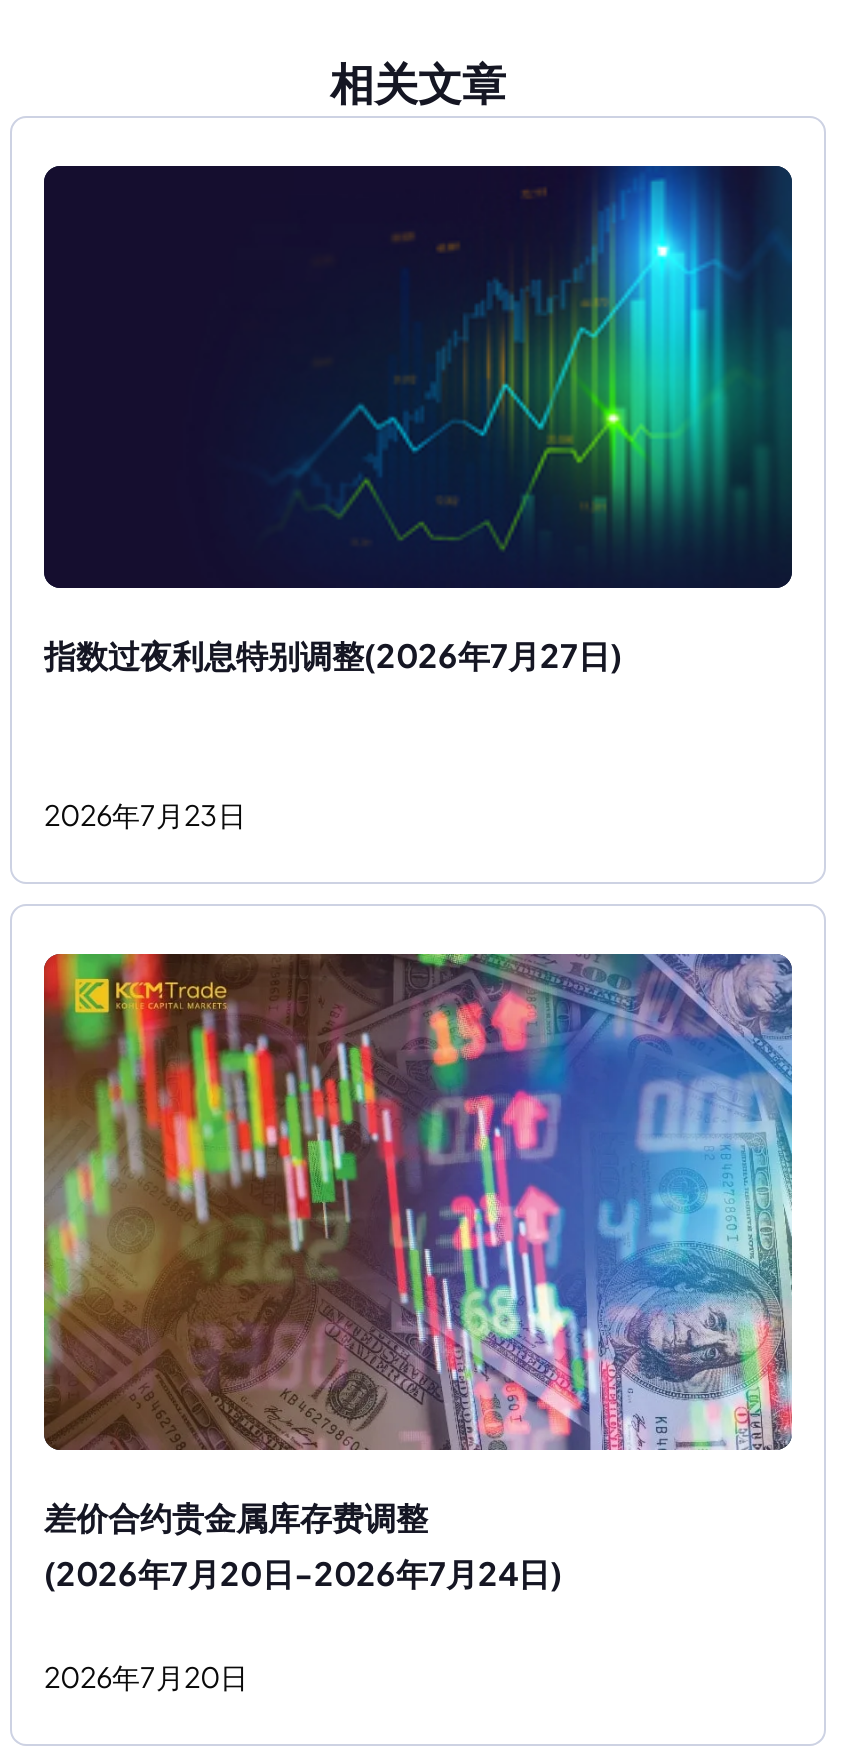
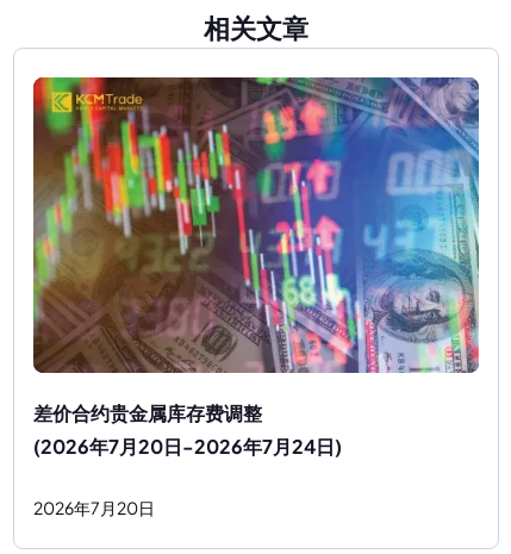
- [image]
- 指数过夜利息特别调整(2026年7月27日)

- 2026年7月23日
